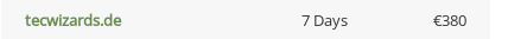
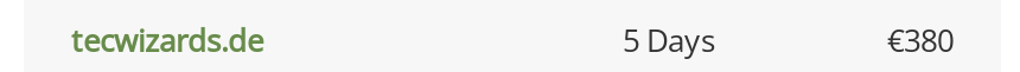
- 7 Days
+ 5 Days
